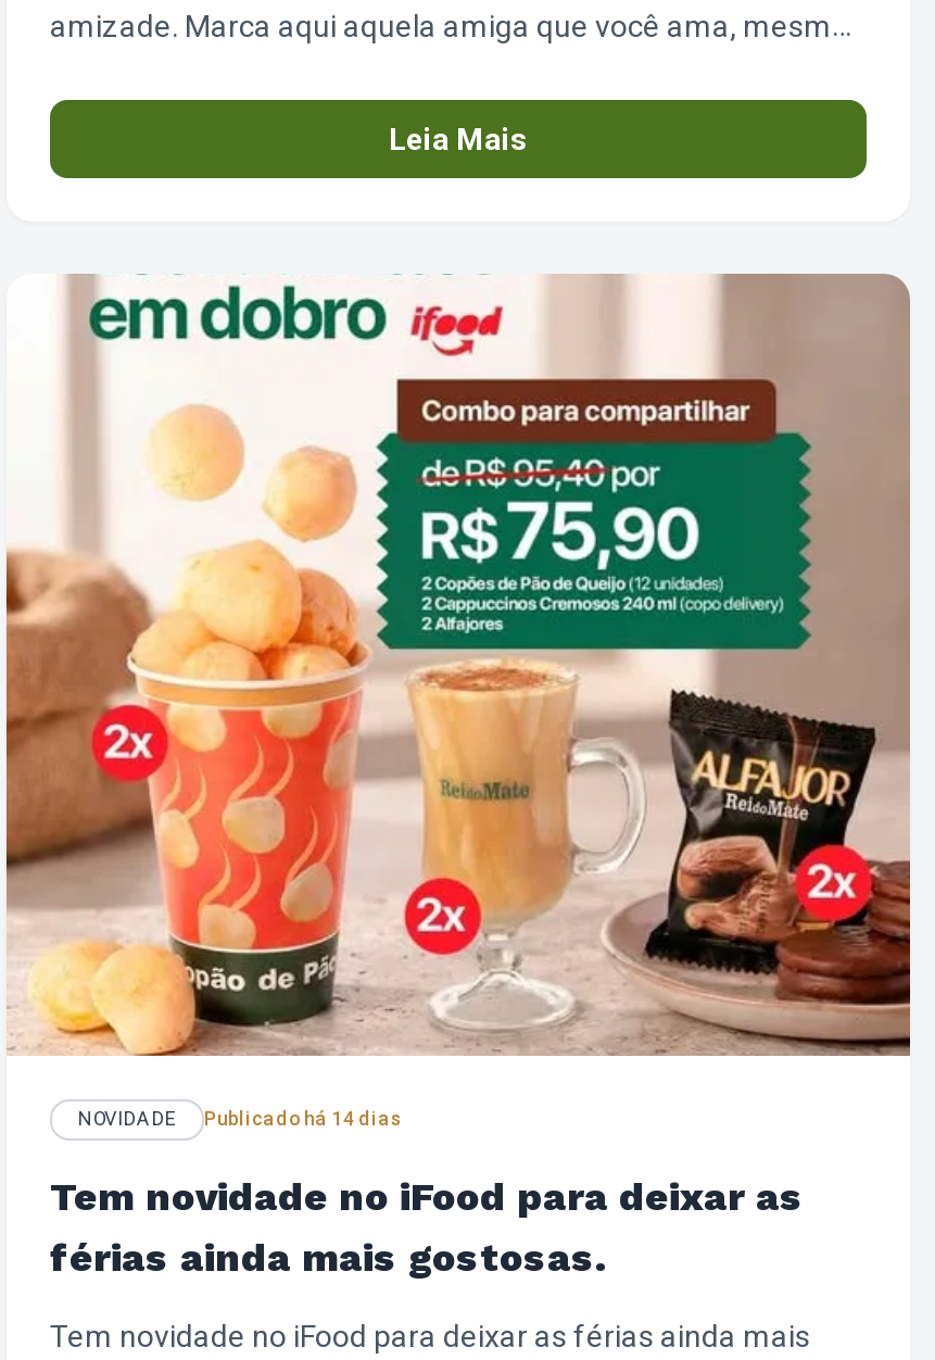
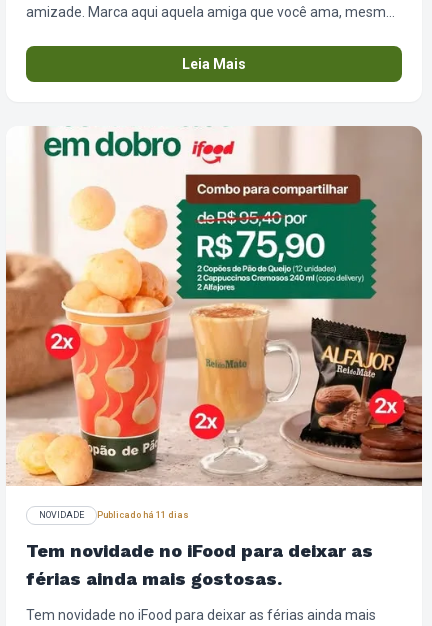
- Publicado há 14 dias
+ Publicado há 11 dias
